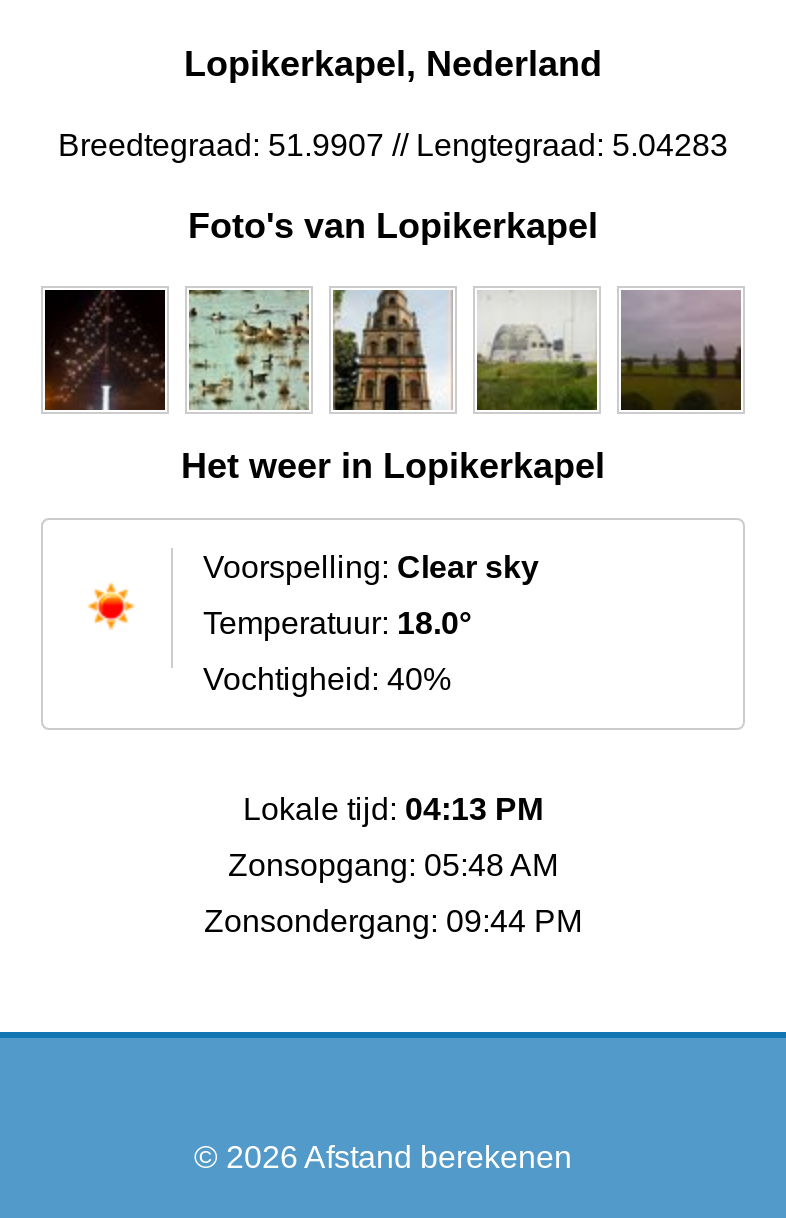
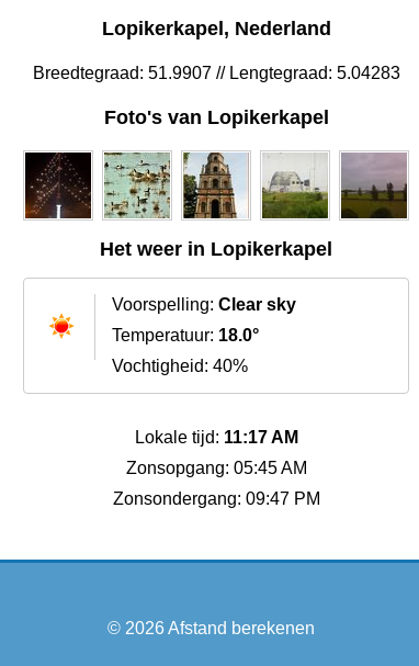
- Lokale tijd: 04:13 PM
+ Lokale tijd: 11:17 AM

- Zonsopgang: 05:48 AM
+ Zonsopgang: 05:45 AM

- Zonsondergang: 09:44 PM
+ Zonsondergang: 09:47 PM
